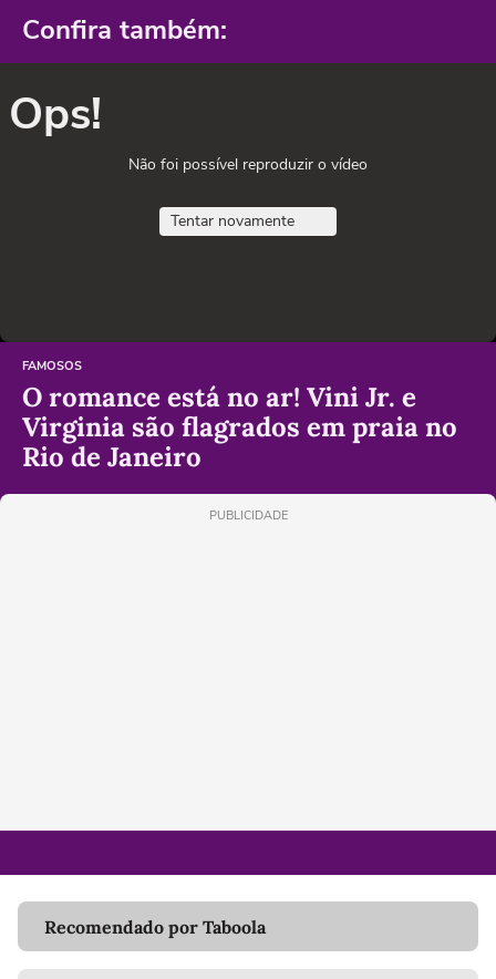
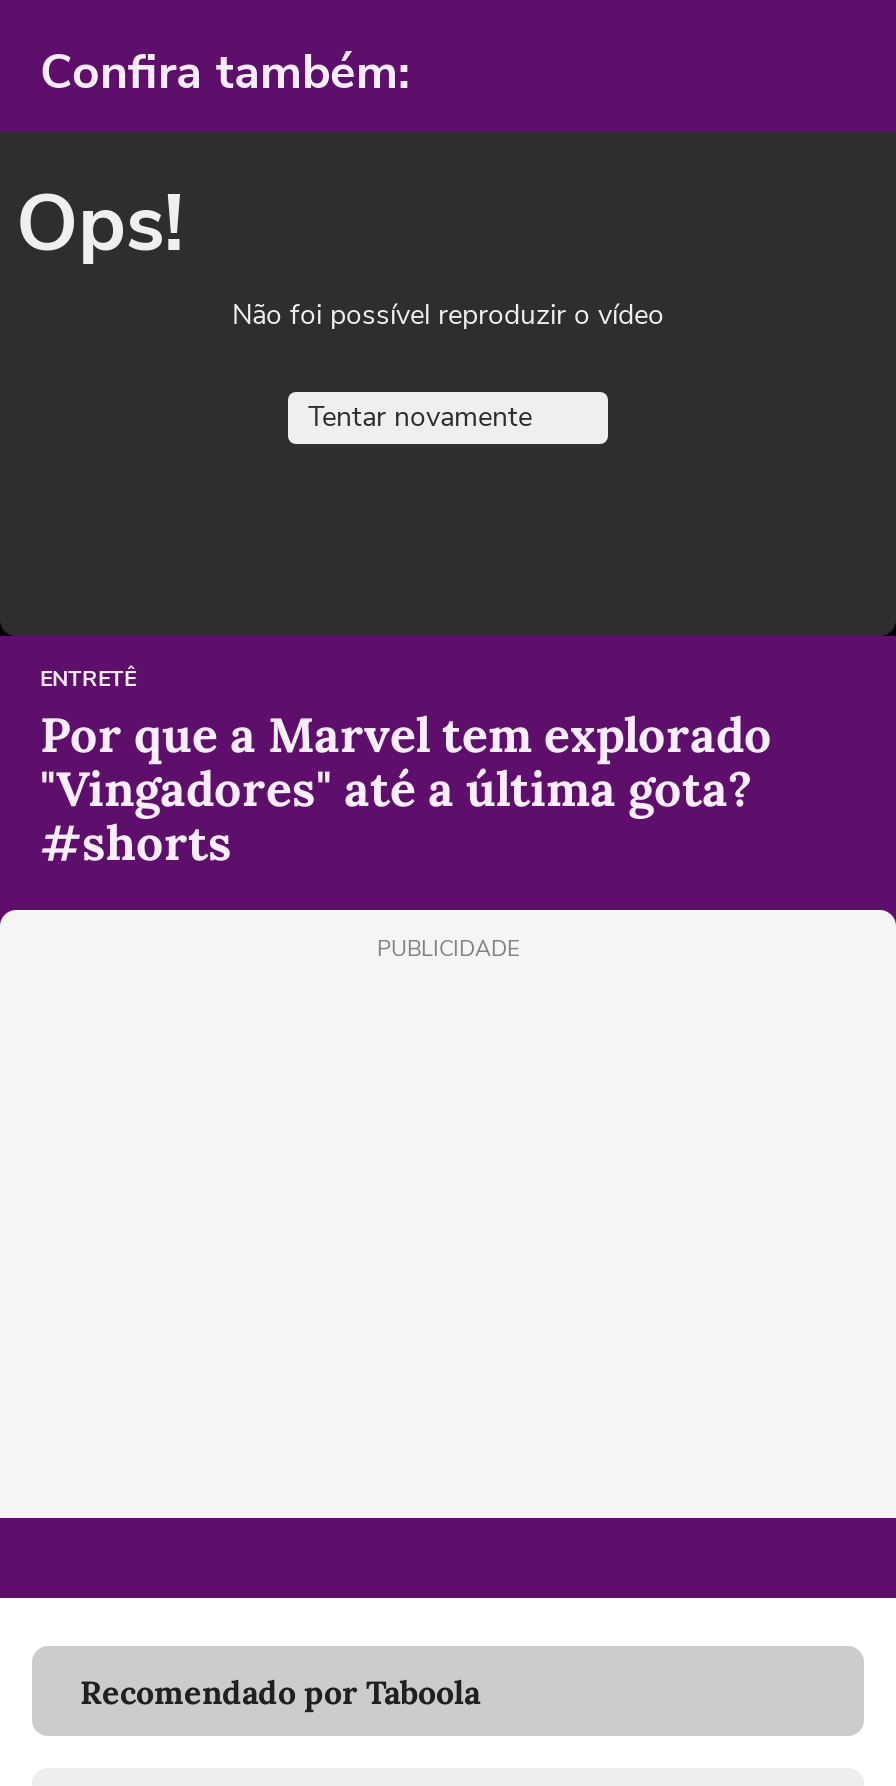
- FAMOSOS
- O romance está no ar! Vini Jr. e
- Virginia são flagrados em praia no
- Rio de Janeiro
+ ENTRETÊ
+ Por que a Marvel tem explorado
+ "Vingadores" até a última gota?
+ #shorts
